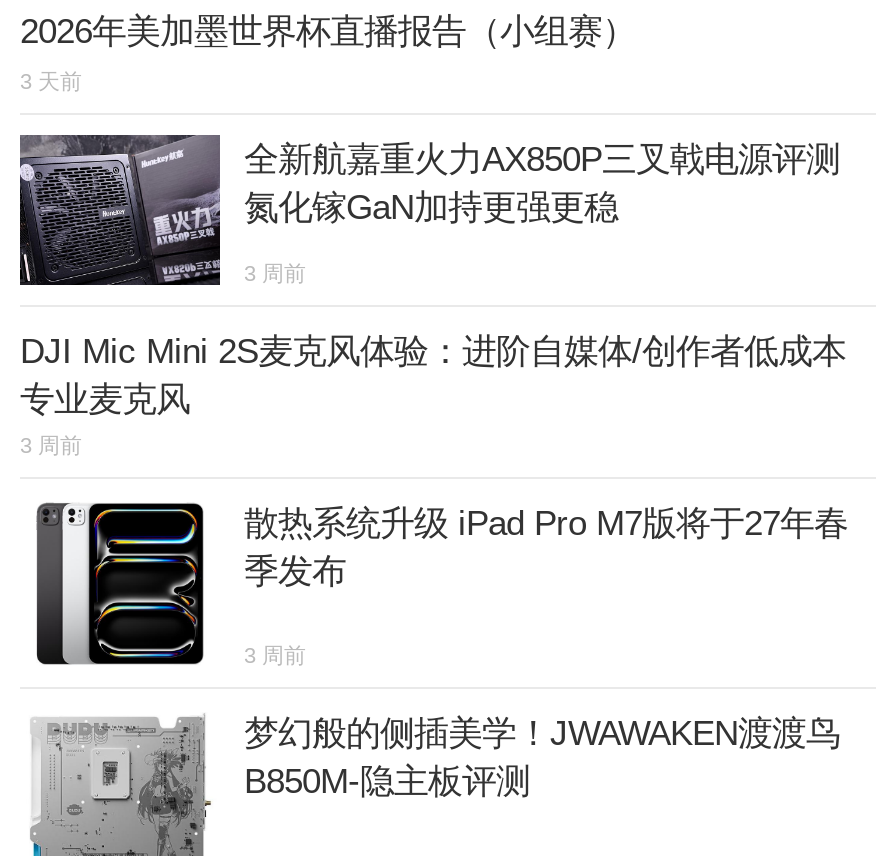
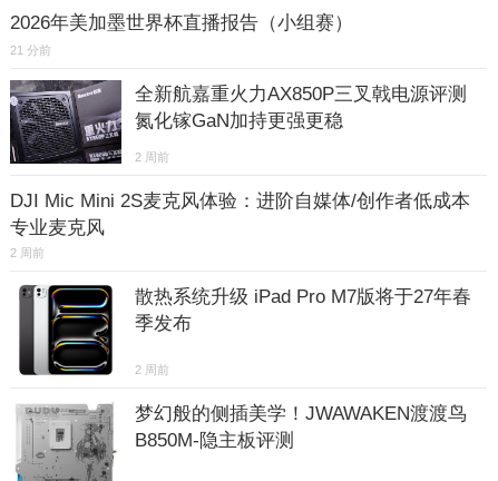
- 3 天前
+ 21 分前

- 3 周前
+ 2 周前

- 3 周前
+ 2 周前

- 3 周前
+ 2 周前
